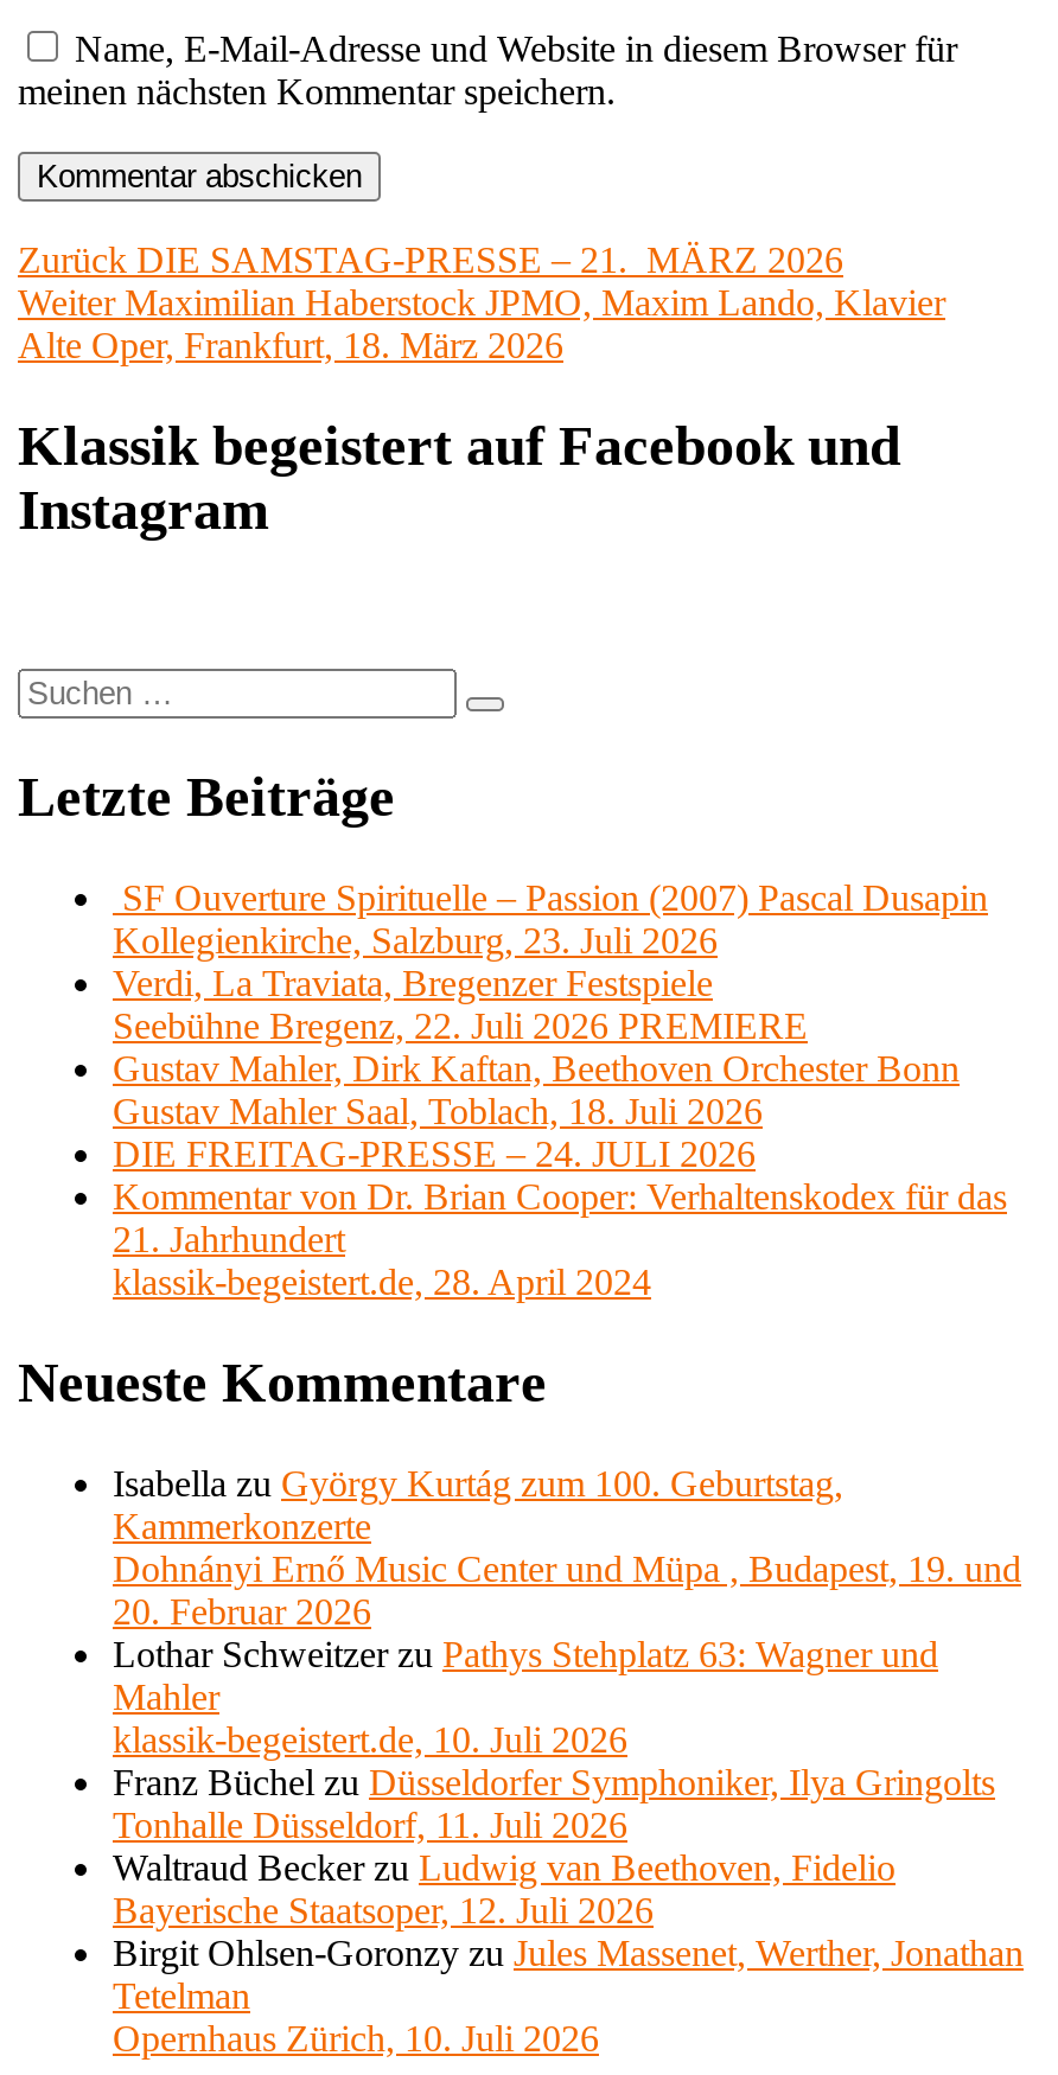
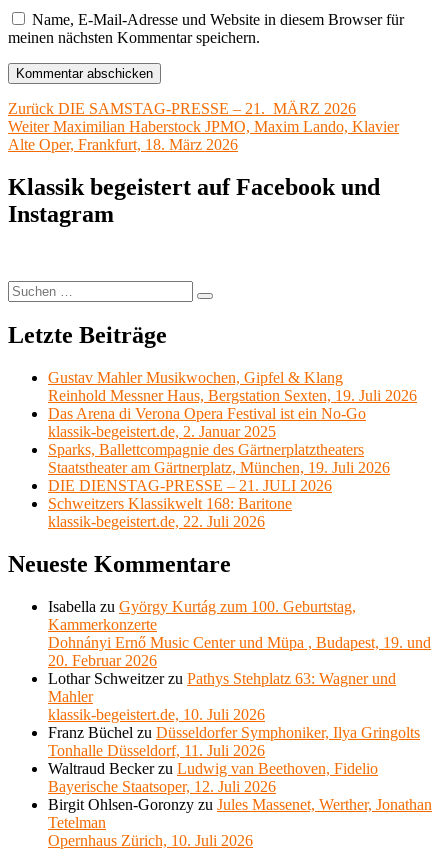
- SF Ouverture Spirituelle – Passion (2007) Pascal Dusapin
- Kollegienkirche, Salzburg, 23. Juli 2026
- Verdi, La Traviata, Bregenzer Festspiele
- Seebühne Bregenz, 22. Juli 2026 PREMIERE
- Gustav Mahler, Dirk Kaftan, Beethoven Orchester Bonn
- Gustav Mahler Saal, Toblach, 18. Juli 2026
- DIE FREITAG-PRESSE – 24. JULI 2026
- Kommentar von Dr. Brian Cooper: Verhaltenskodex für das
- 21. Jahrhundert
- klassik-begeistert.de, 28. April 2024
+ Gustav Mahler Musikwochen, Gipfel & Klang
+ Reinhold Messner Haus, Bergstation Sexten, 19. Juli 2026
+ Das Arena di Verona Opera Festival ist ein No-Go
+ klassik-begeistert.de, 2. Januar 2025
+ Sparks, Ballettcompagnie des Gärtnerplatztheaters
+ Staatstheater am Gärtnerplatz, München, 19. Juli 2026
+ DIE DIENSTAG-PRESSE – 21. JULI 2026
+ Schweitzers Klassikwelt 168: Baritone
+ klassik-begeistert.de, 22. Juli 2026
